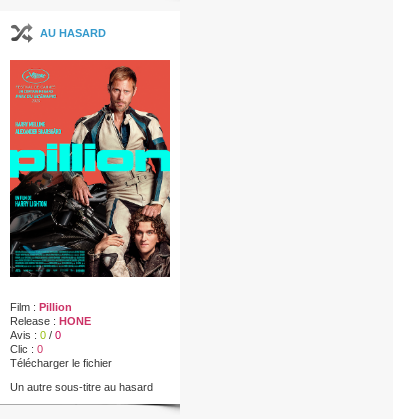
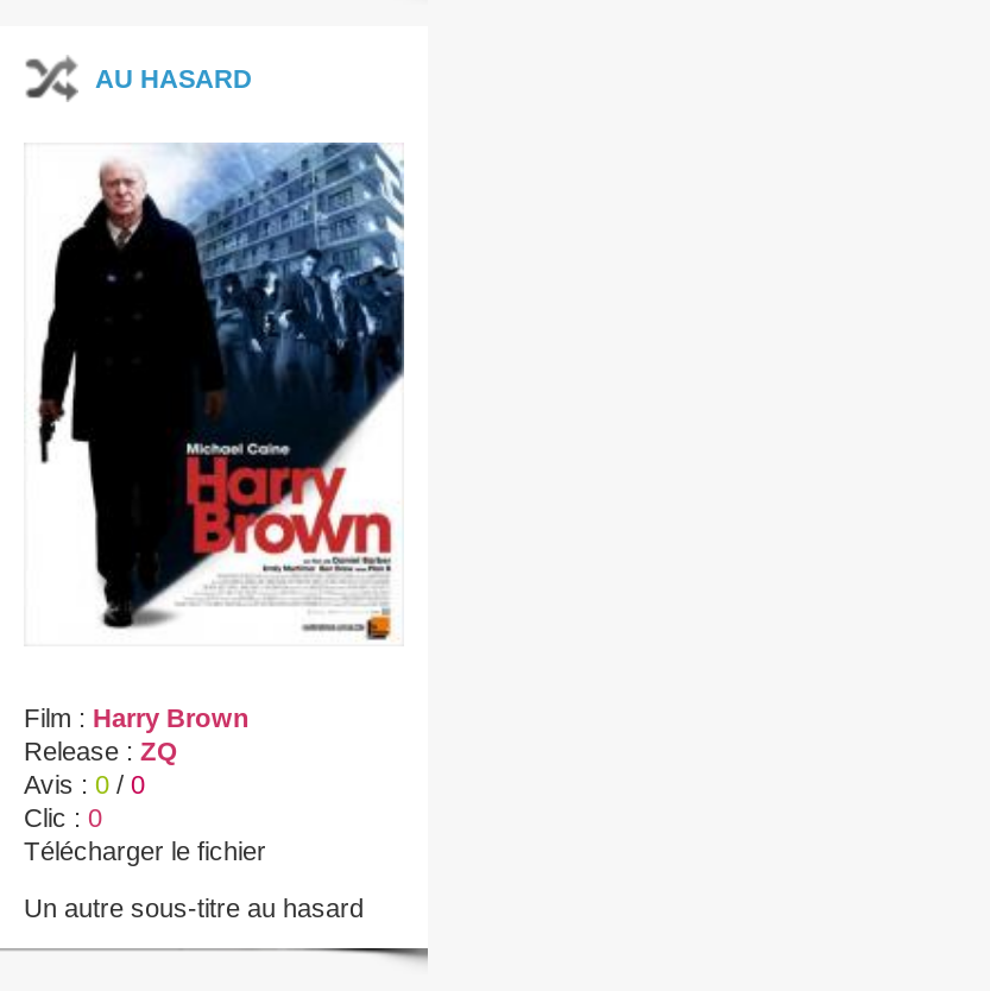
- [image]
- Film : Pillion
- Release : HONE
+ [image]
+ Film : Harry Brown
+ Release : ZQ
